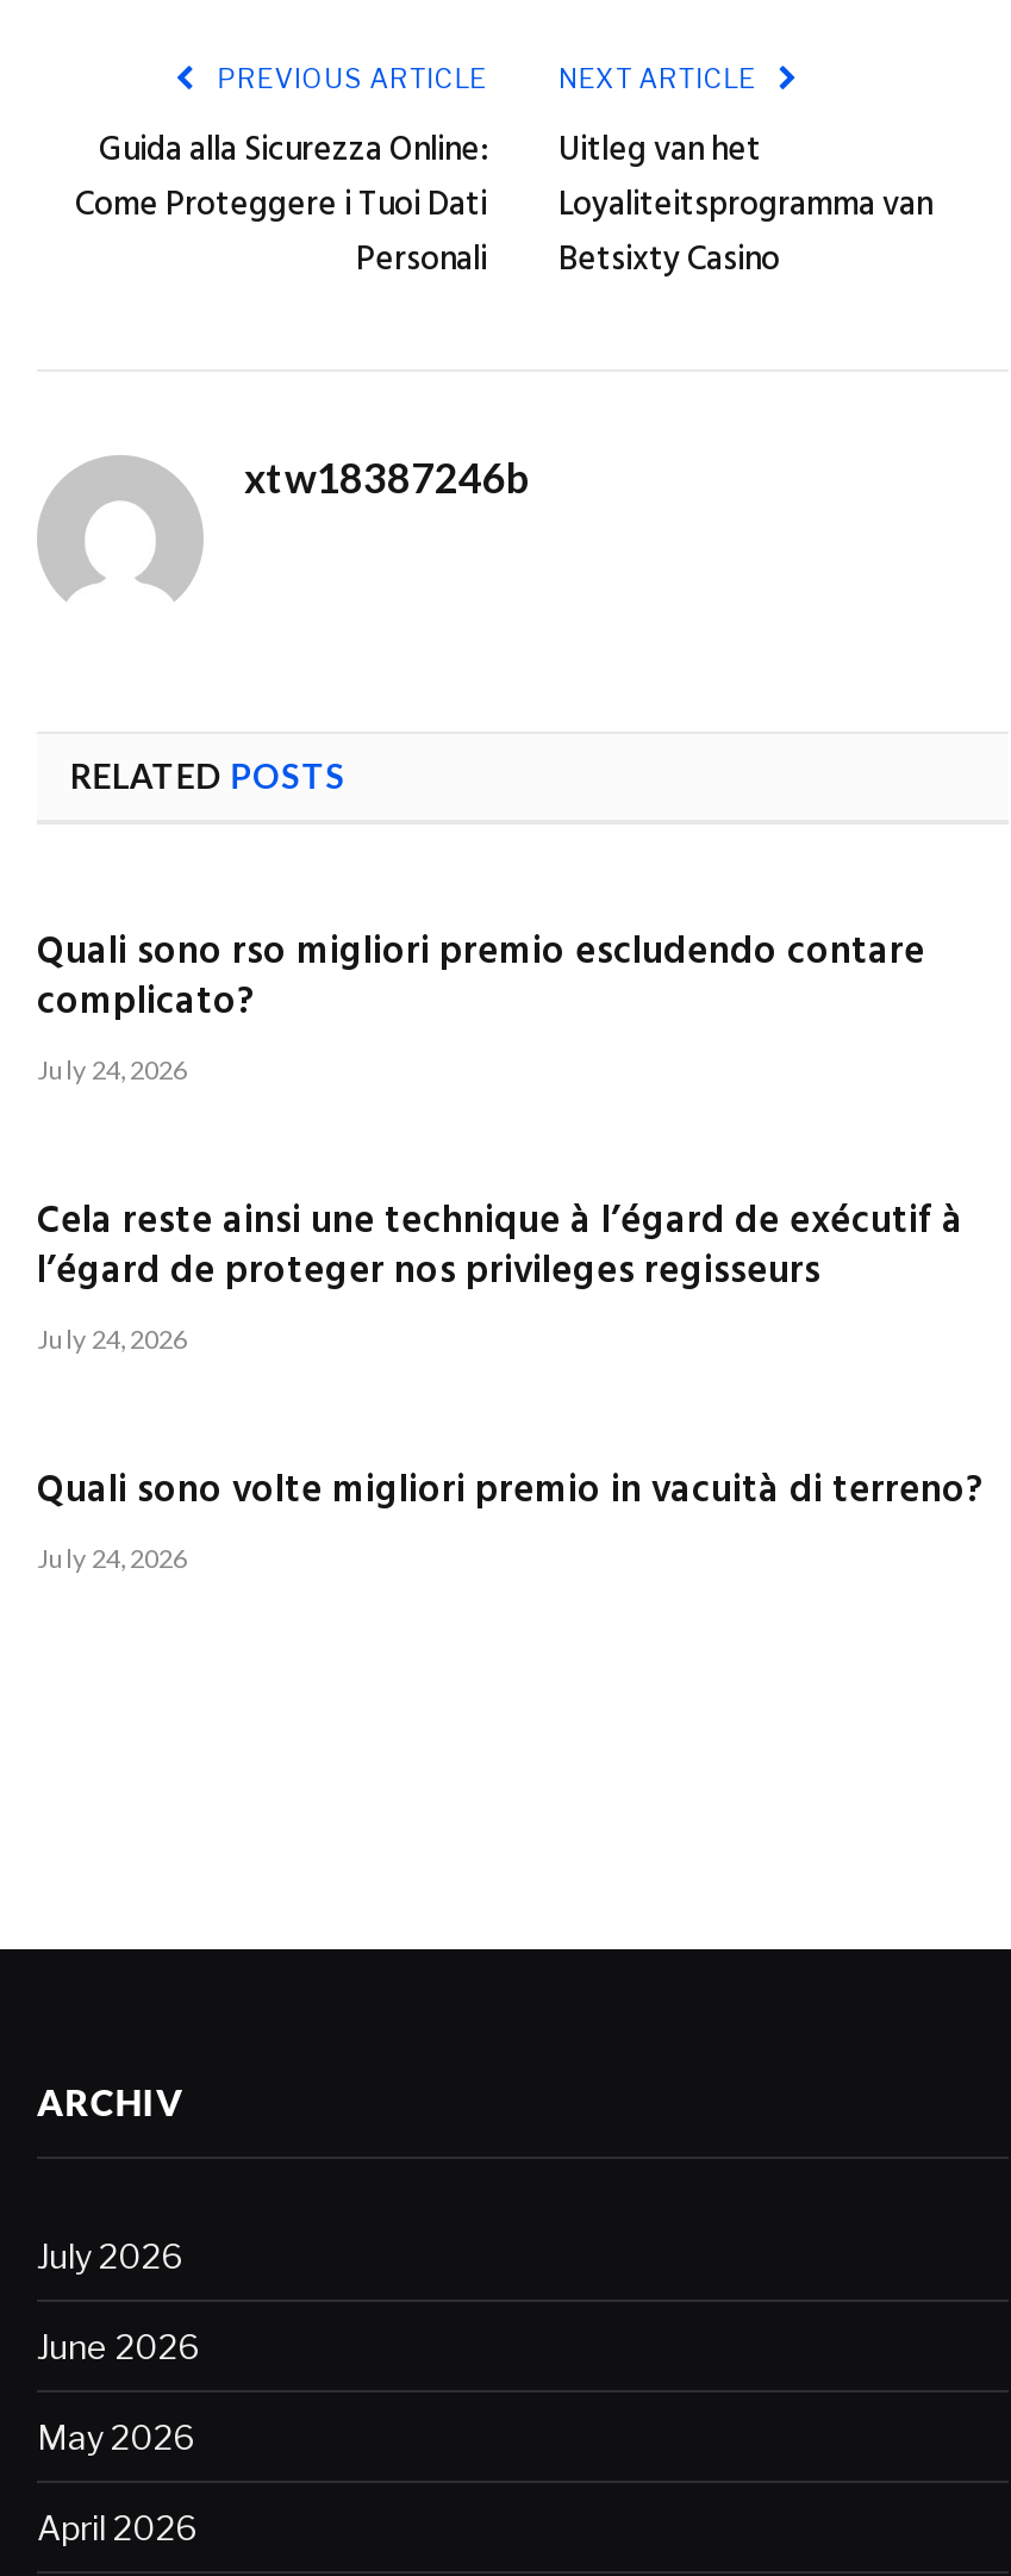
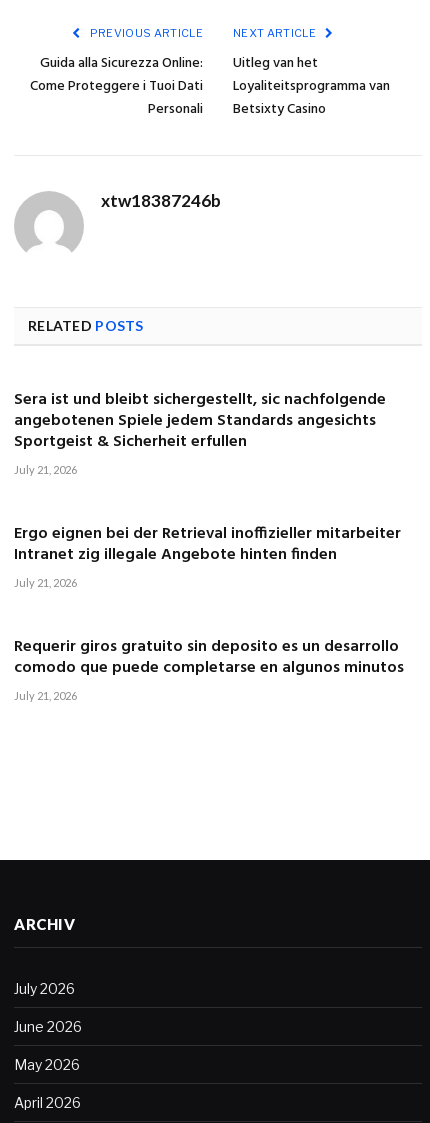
- Quali sono rso migliori premio escludendo contare
- complicato?
- July 24, 2026
+ Sera ist und bleibt sichergestellt, sic nachfolgende
+ angebotenen Spiele jedem Standards angesichts
+ Sportgeist & Sicherheit erfullen
+ July 21, 2026

- Cela reste ainsi une technique à l’égard de exécutif à
- l’égard de proteger nos privileges regisseurs
- July 24, 2026
+ Ergo eignen bei der Retrieval inoffizieller mitarbeiter
+ Intranet zig illegale Angebote hinten finden
+ July 21, 2026

- Quali sono volte migliori premio in vacuità di terreno?
- July 24, 2026
+ Requerir giros gratuito sin deposito es un desarrollo
+ comodo que puede completarse en algunos minutos
+ July 21, 2026
